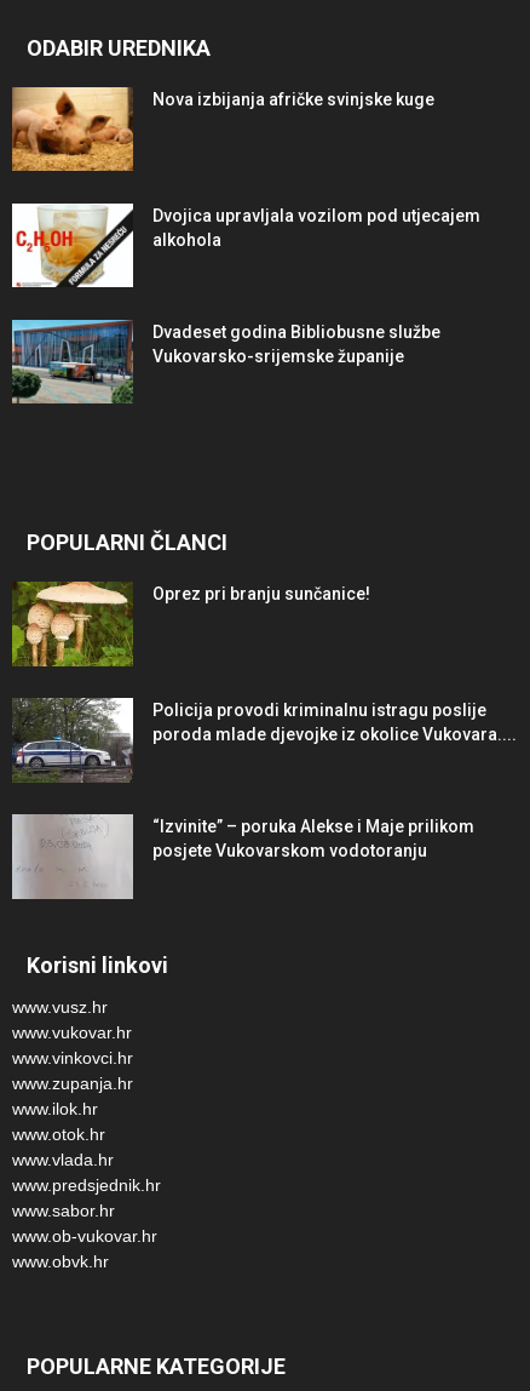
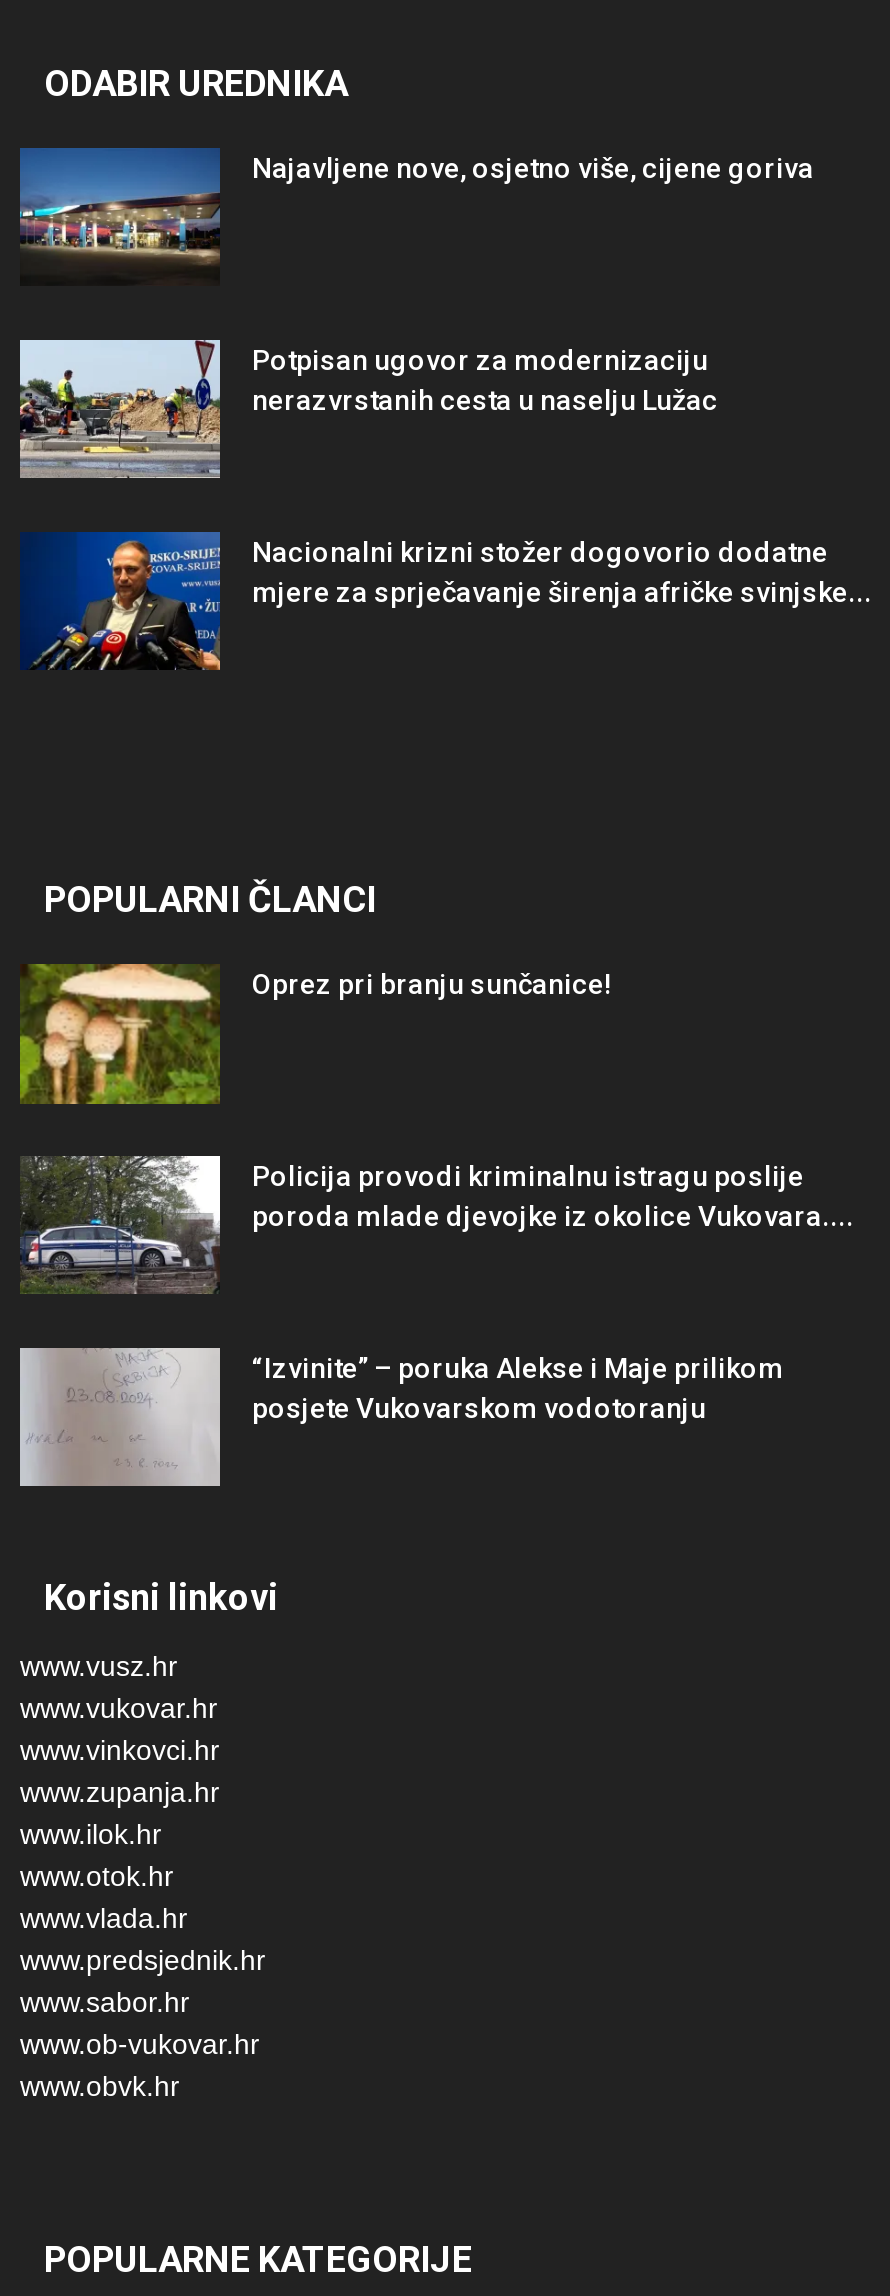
- [image]
- Nova izbijanja afričke svinjske kuge
+ [image]
+ Najavljene nove, osjetno više, cijene goriva

- [image]
- Dvojica upravljala vozilom pod utjecajem
- alkohola
+ [image]
+ Potpisan ugovor za modernizaciju
+ nerazvrstanih cesta u naselju Lužac

- [image]
- Dvadeset godina Bibliobusne službe
- Vukovarsko-srijemske županije
+ [image]
+ Nacionalni krizni stožer dogovorio dodatne
+ mjere za sprječavanje širenja afričke svinjske...
